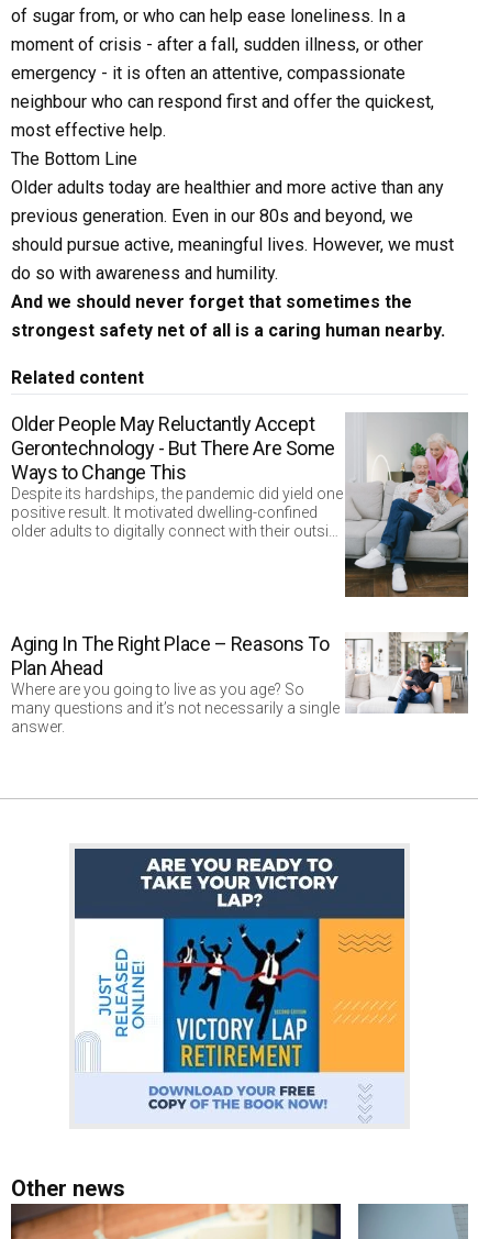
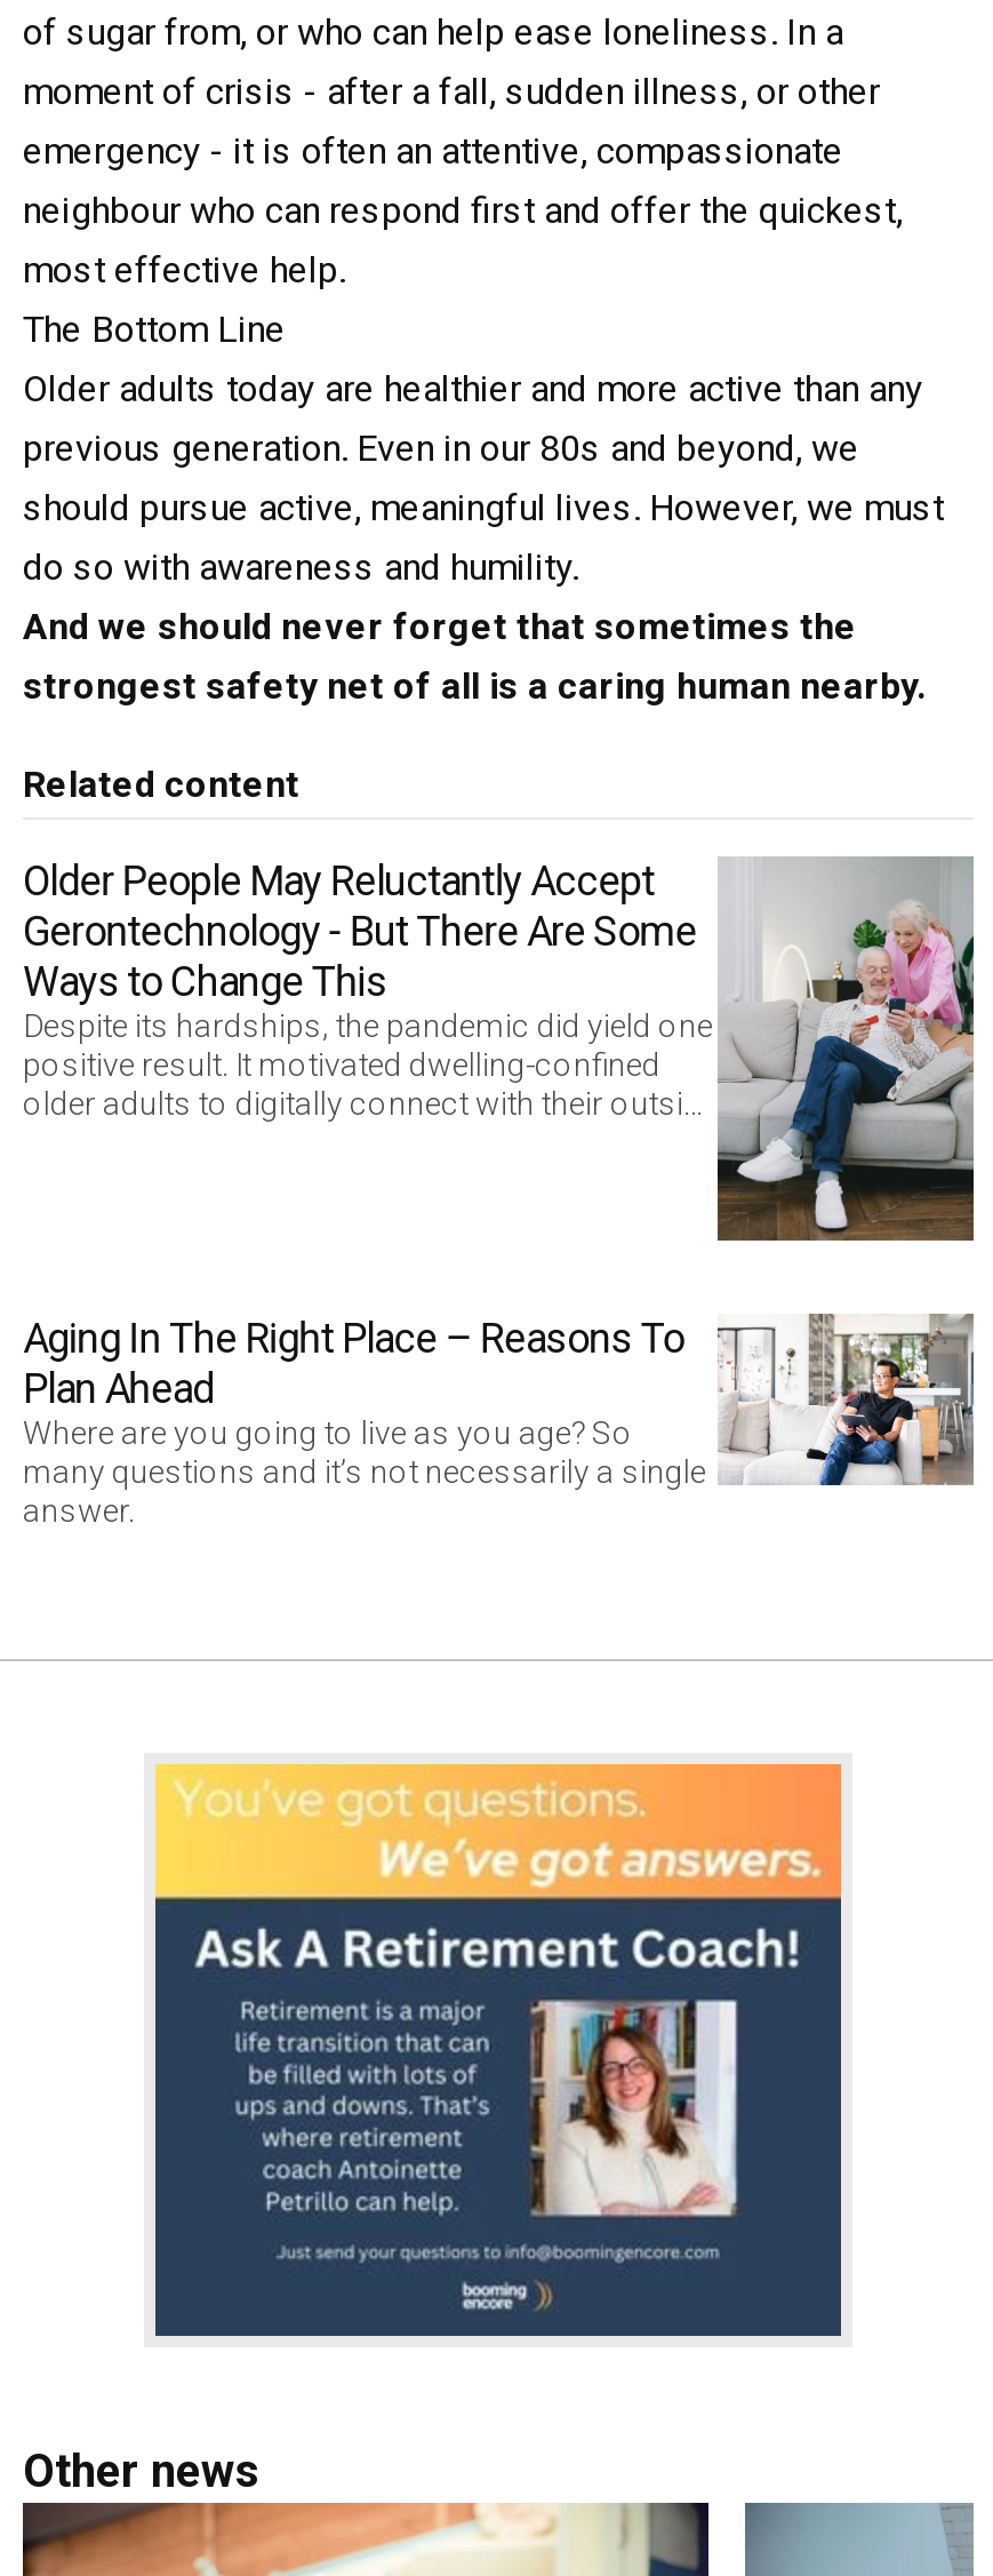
- [image]
+ [image]
